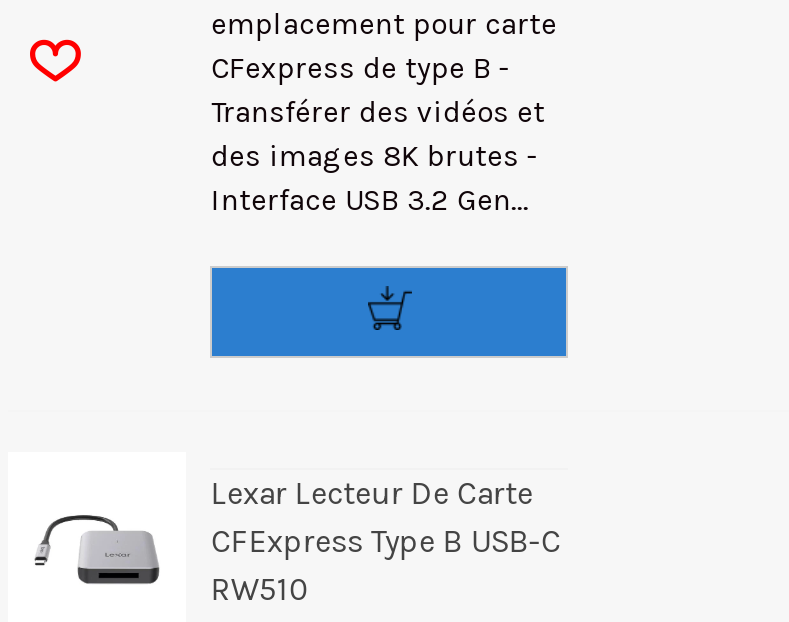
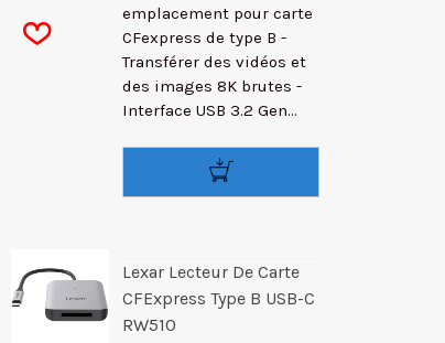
- [image]
+ [image]
